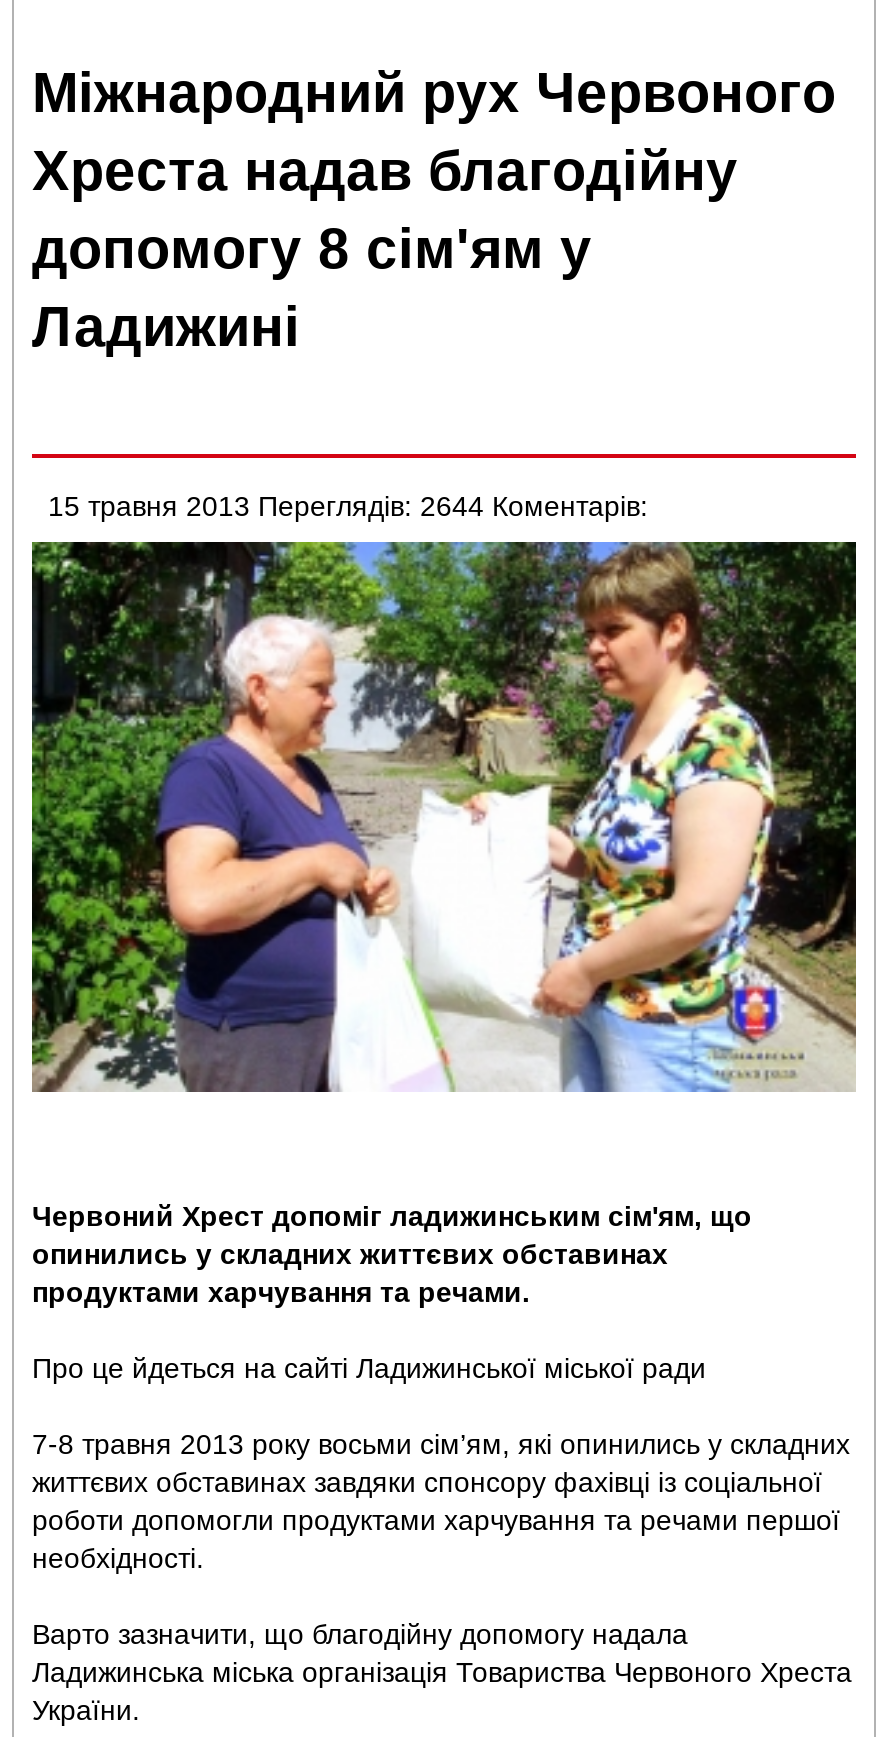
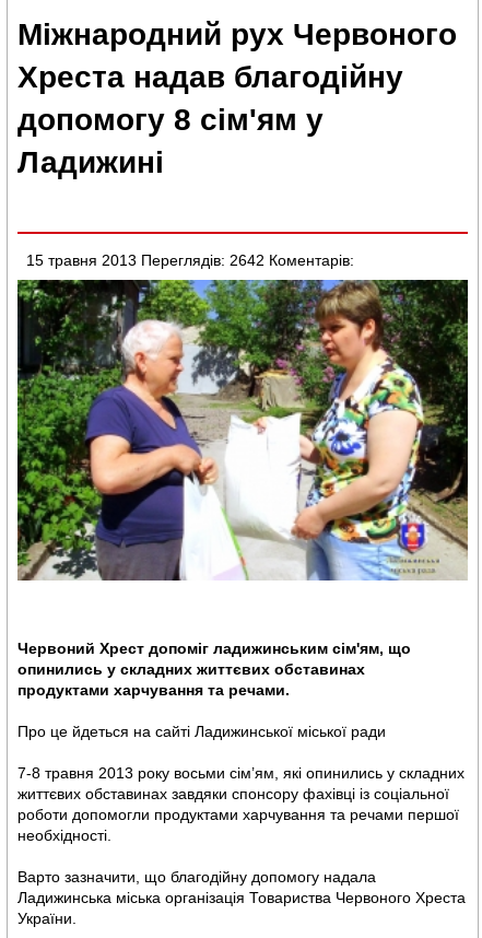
- 15 травня 2013 Переглядів: 2644 Коментарів:
+ 15 травня 2013 Переглядів: 2642 Коментарів:
